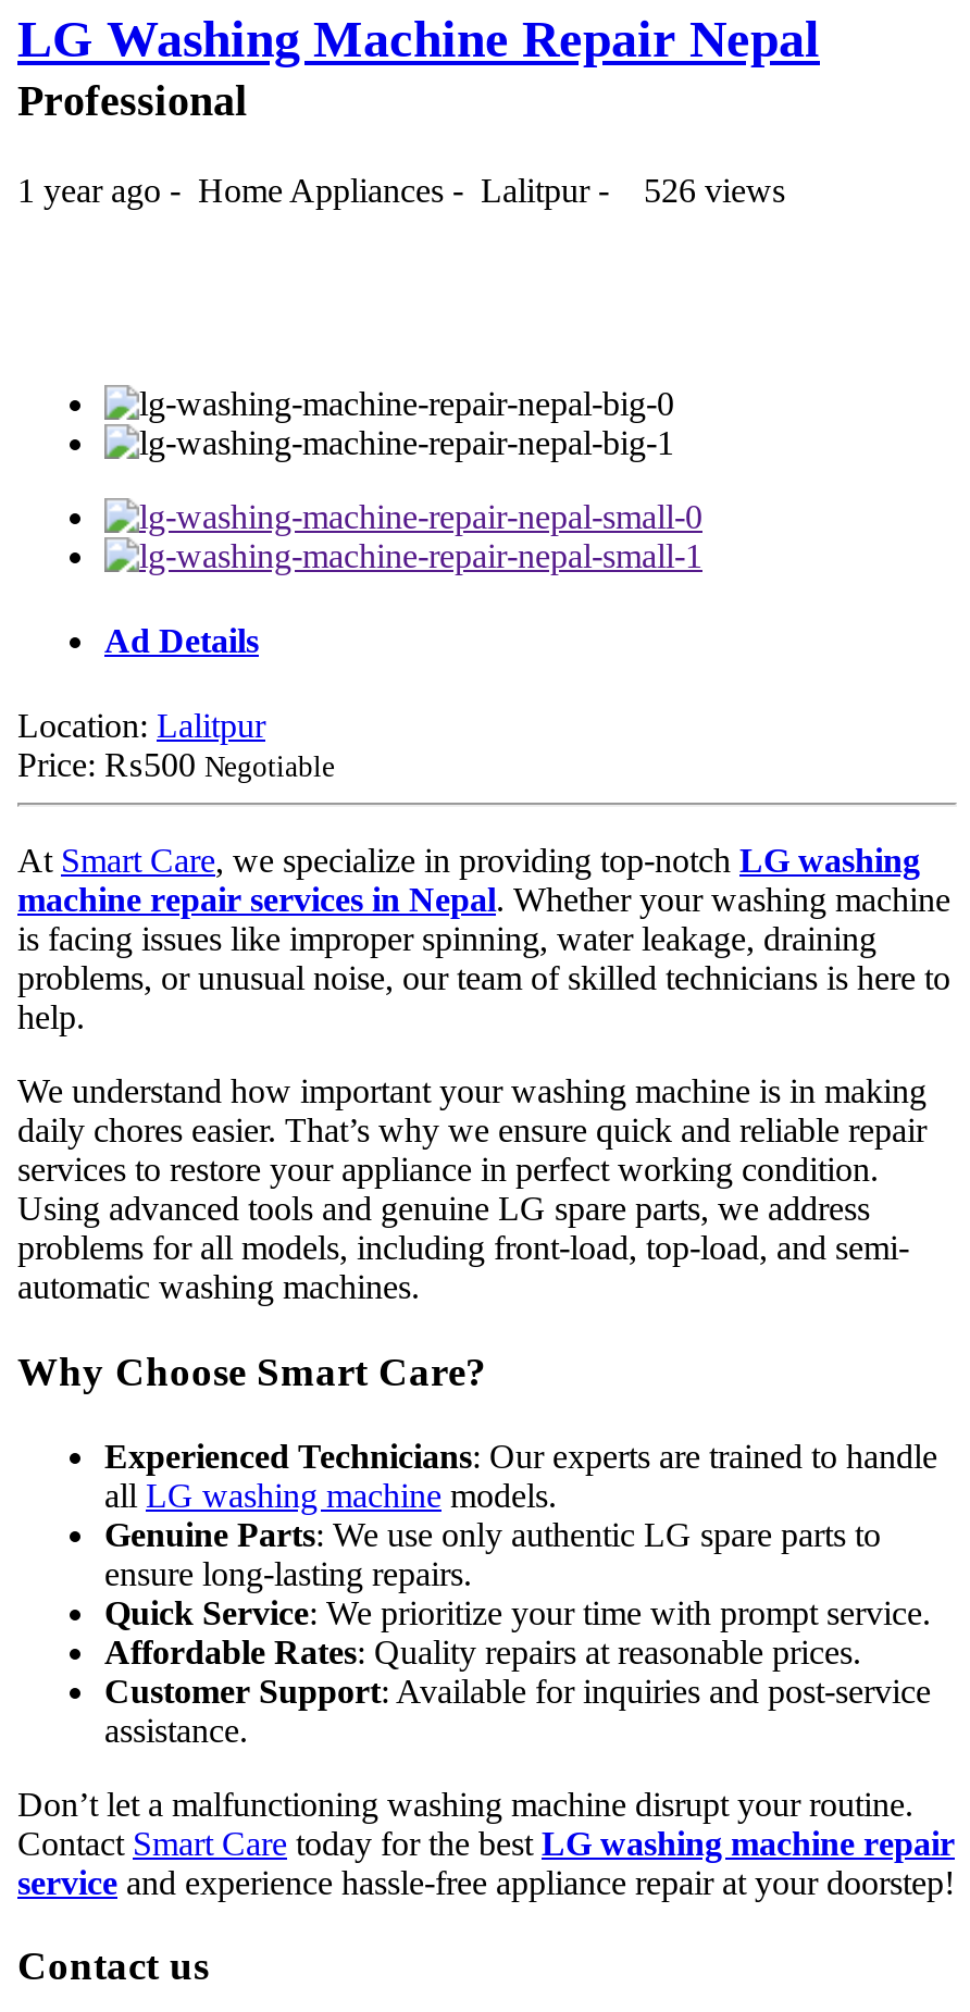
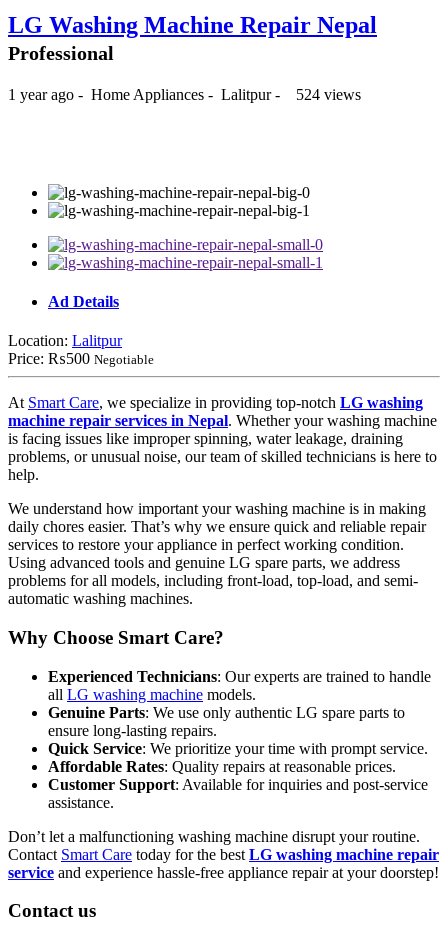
- 1 year ago - Home Appliances - Lalitpur - 526 views
+ 1 year ago - Home Appliances - Lalitpur - 524 views
